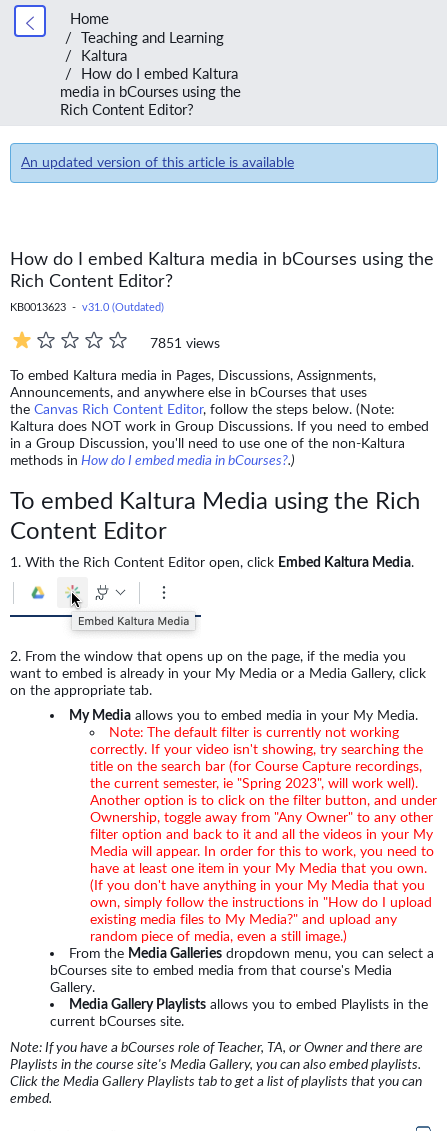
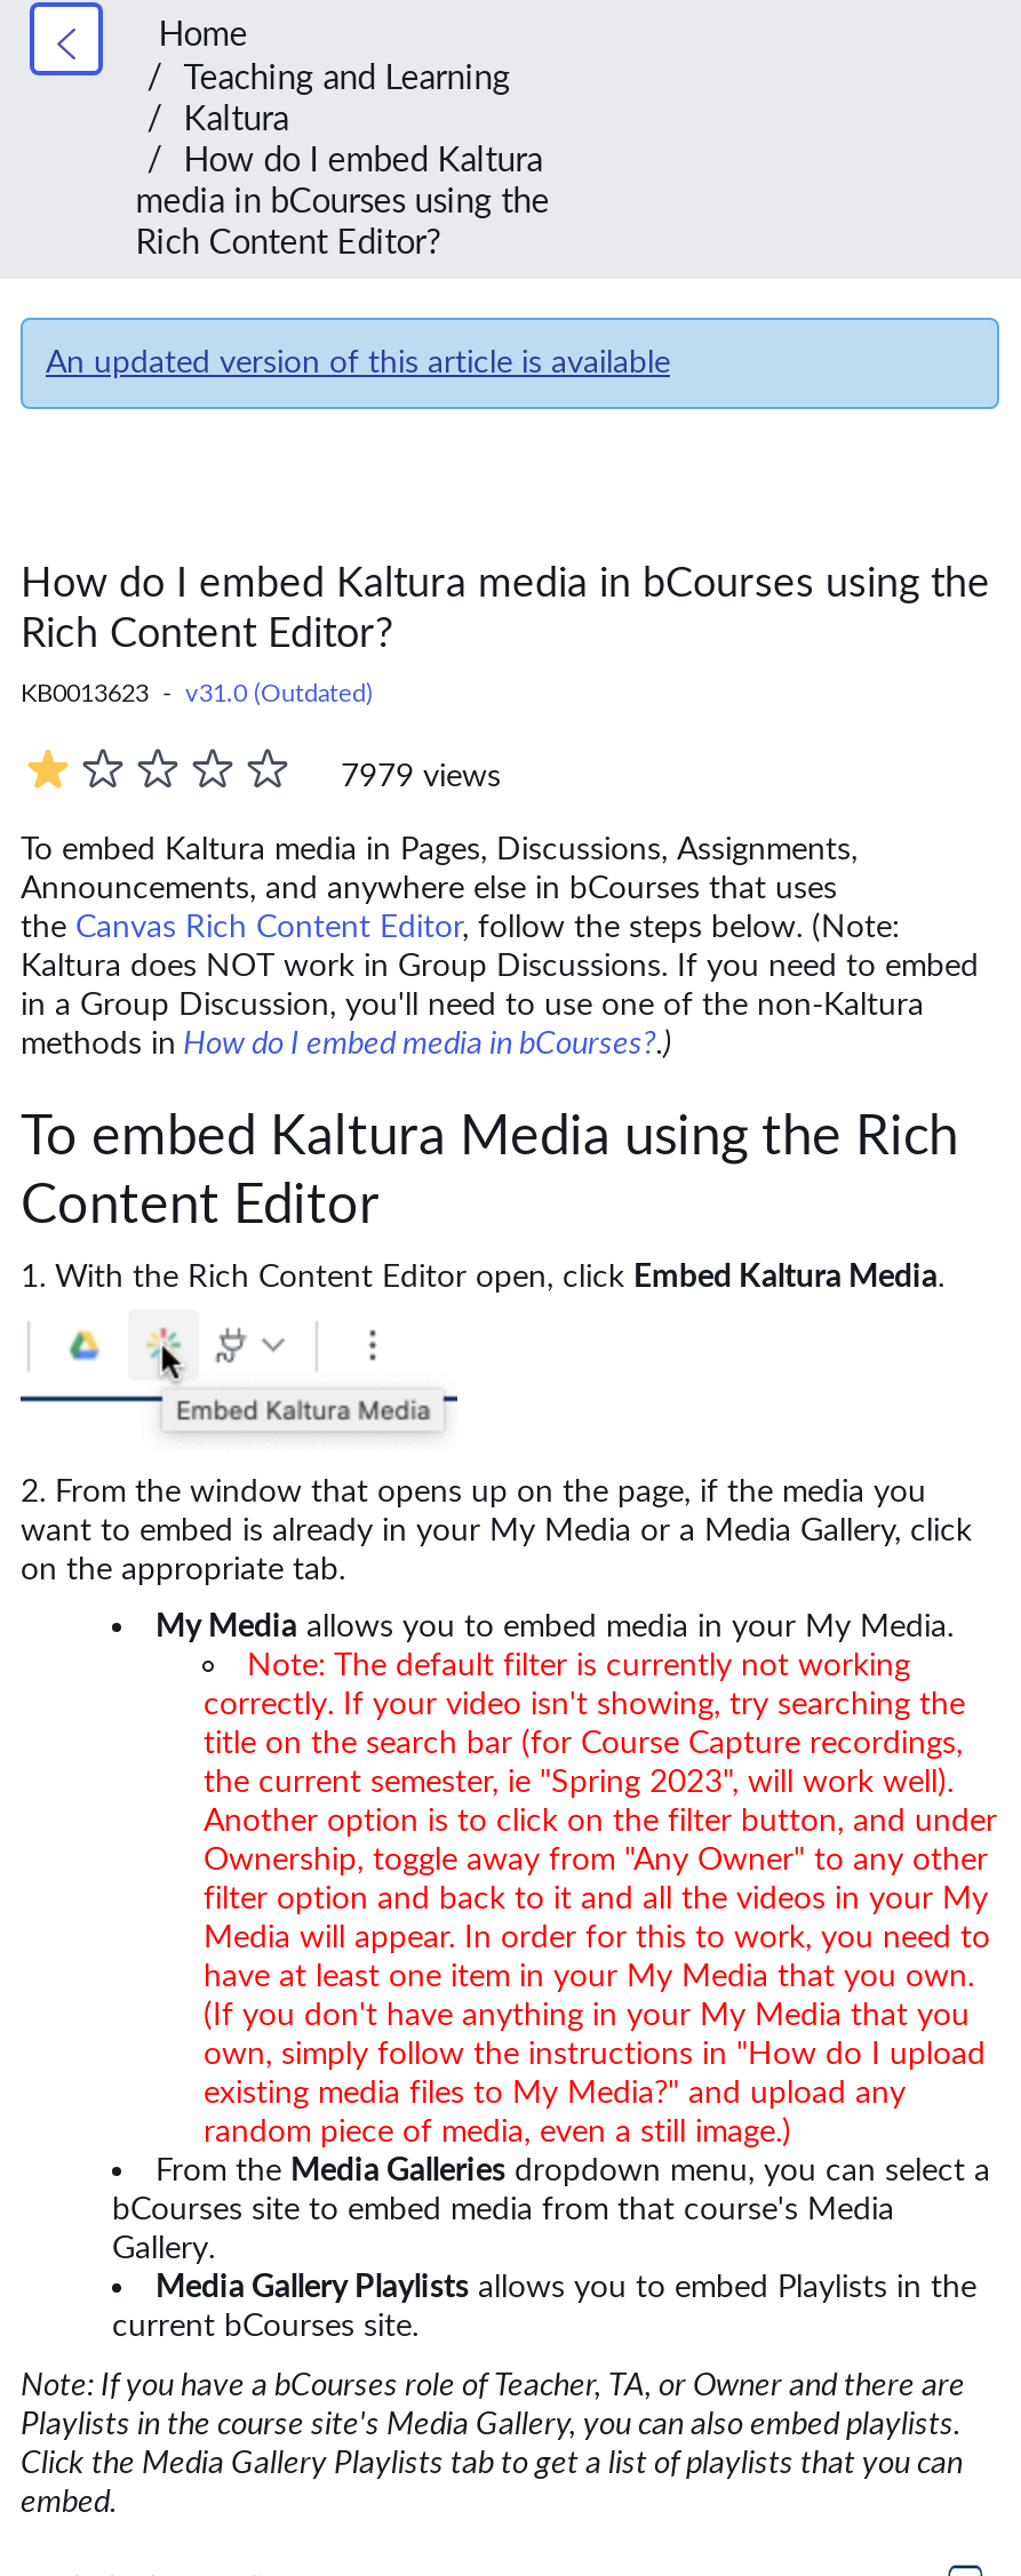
- 7851 views
+ 7979 views
